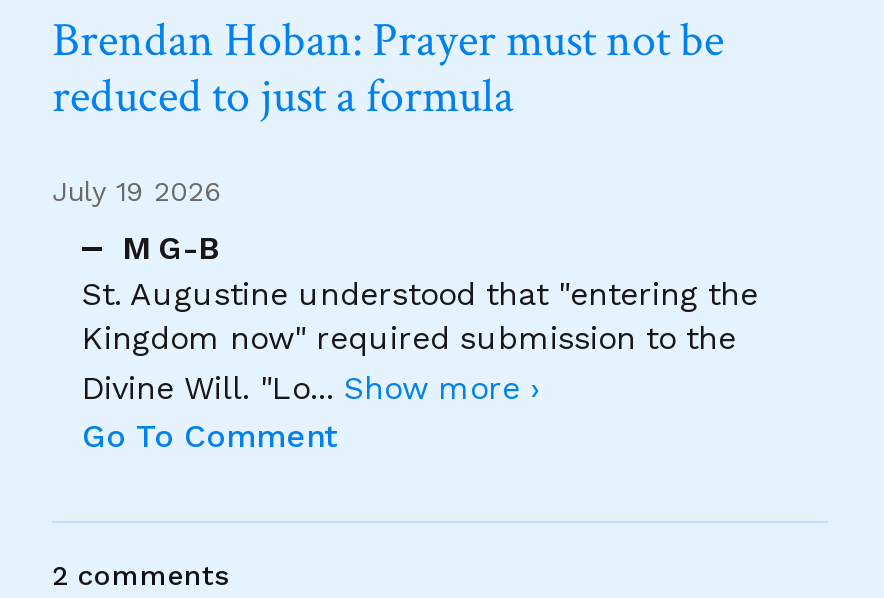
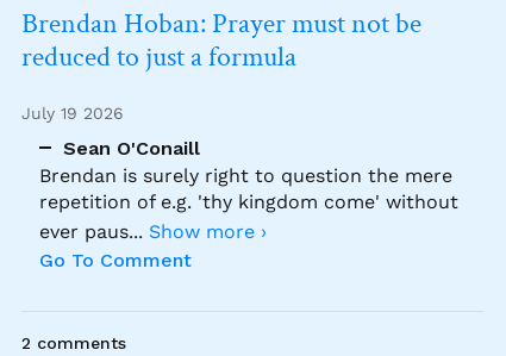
- M G-B
- St. Augustine understood that "entering the
- Kingdom now" required submission to the
- Divine Will. "Lo... Show more ›
+ Sean O'Conaill
+ Brendan is surely right to question the mere
+ repetition of e.g. 'thy kingdom come' without
+ ever paus... Show more ›
